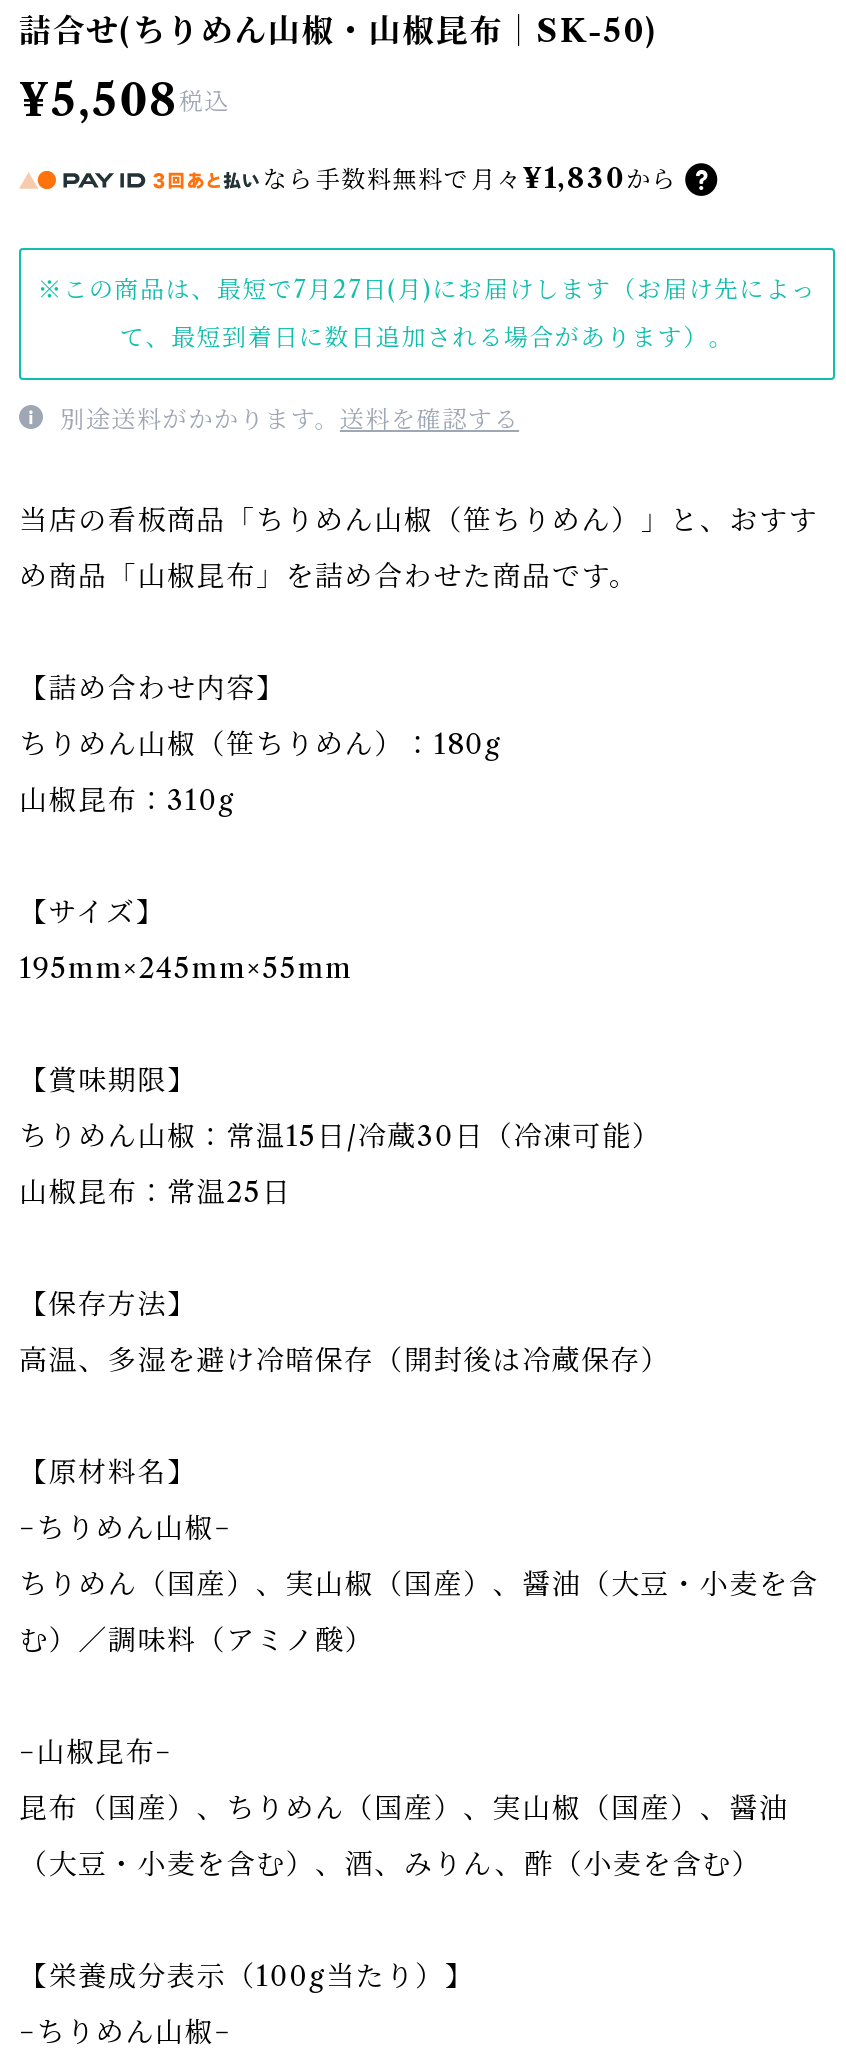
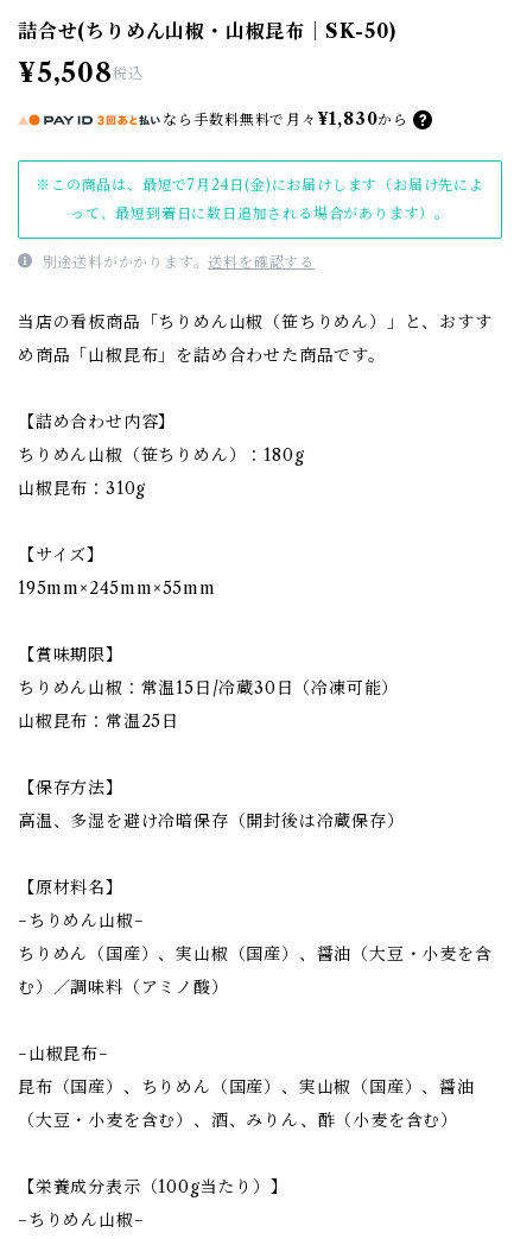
- ※この商品は、最短で7月27日(月)にお届けします（お届け先によっ
+ ※この商品は、最短で7月24日(金)にお届けします（お届け先によ

- て、最短到着日に数日追加される場合があります）。
+ って、最短到着日に数日追加される場合があります）。
